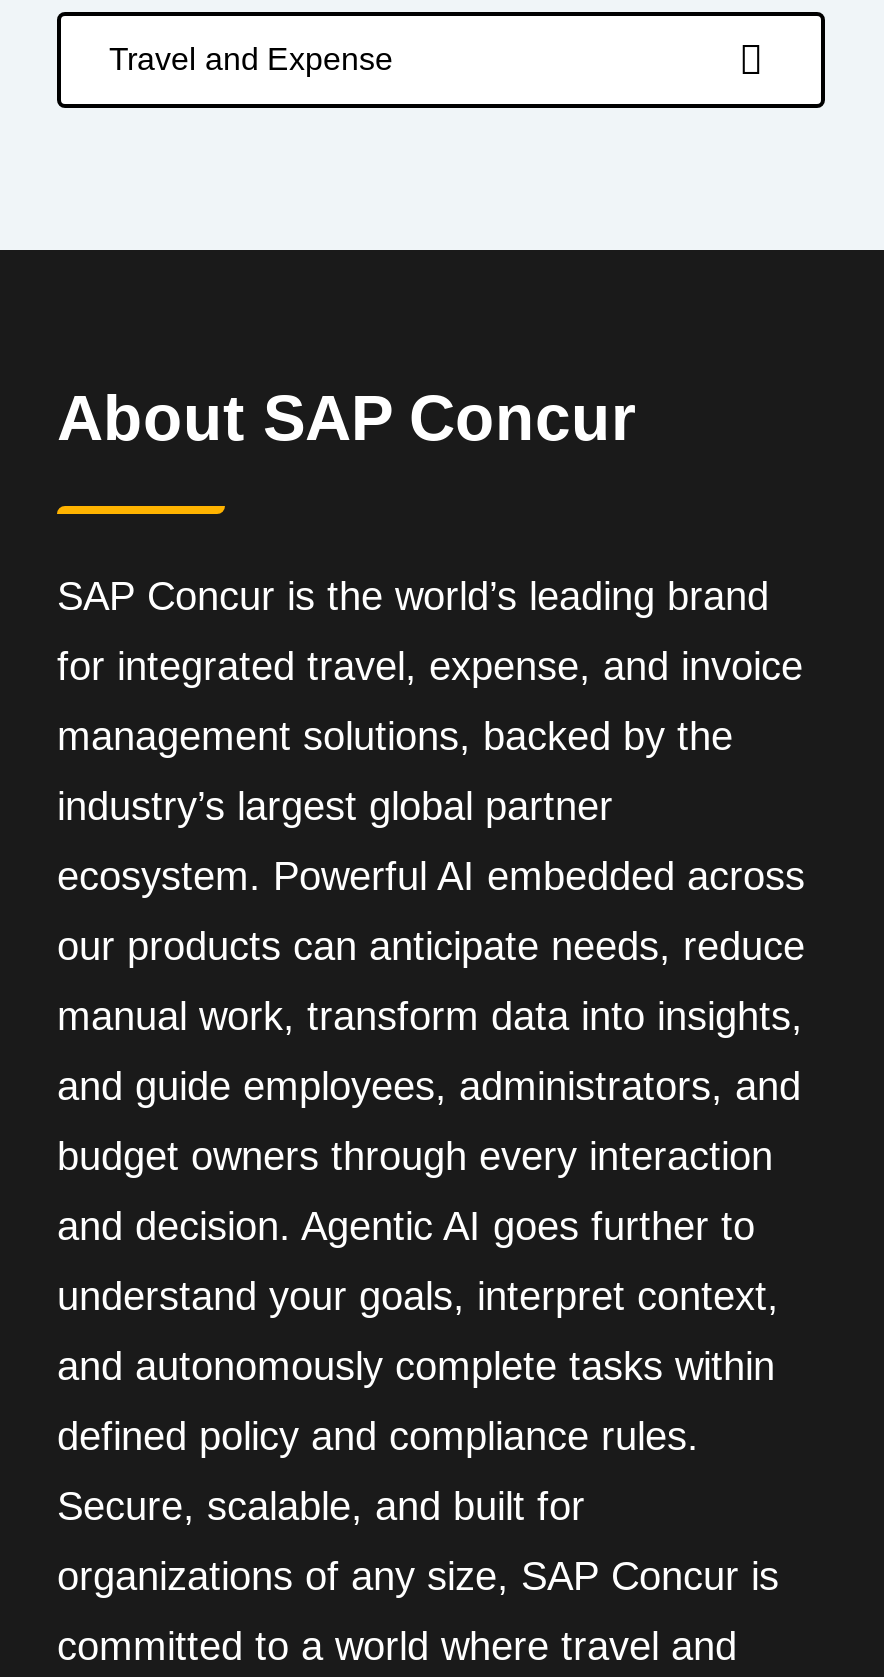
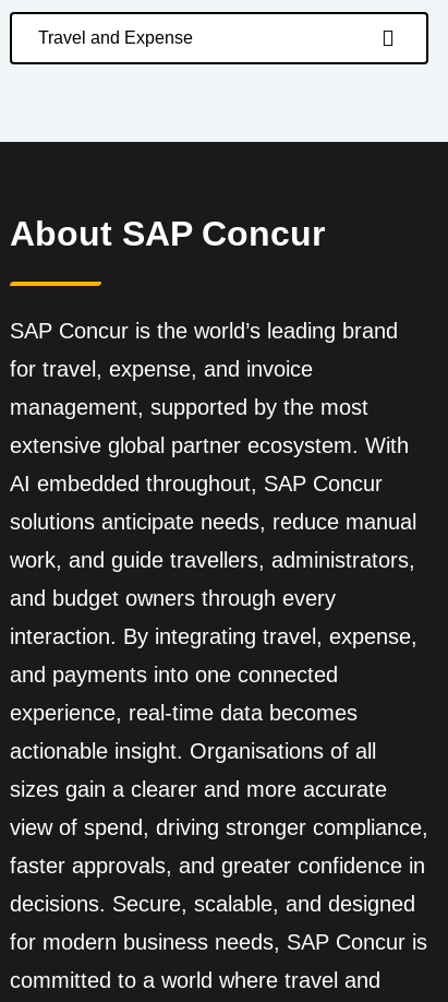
- for integrated travel, expense, and invoice
- management solutions, backed by the
- industry’s largest global partner
- ecosystem. Powerful AI embedded across
- our products can anticipate needs, reduce
- manual work, transform data into insights,
- and guide employees, administrators, and
- budget owners through every interaction
- and decision. Agentic AI goes further to
- understand your goals, interpret context,
- and autonomously complete tasks within
- defined policy and compliance rules.
- Secure, scalable, and built for
- organizations of any size, SAP Concur is
+ for travel, expense, and invoice
+ management, supported by the most
+ extensive global partner ecosystem. With
+ AI embedded throughout, SAP Concur
+ solutions anticipate needs, reduce manual
+ work, and guide travellers, administrators,
+ and budget owners through every
+ interaction. By integrating travel, expense,
+ and payments into one connected
+ experience, real‑time data becomes
+ actionable insight. Organisations of all
+ sizes gain a clearer and more accurate
+ view of spend, driving stronger compliance,
+ faster approvals, and greater confidence in
+ decisions. Secure, scalable, and designed
+ for modern business needs, SAP Concur is
